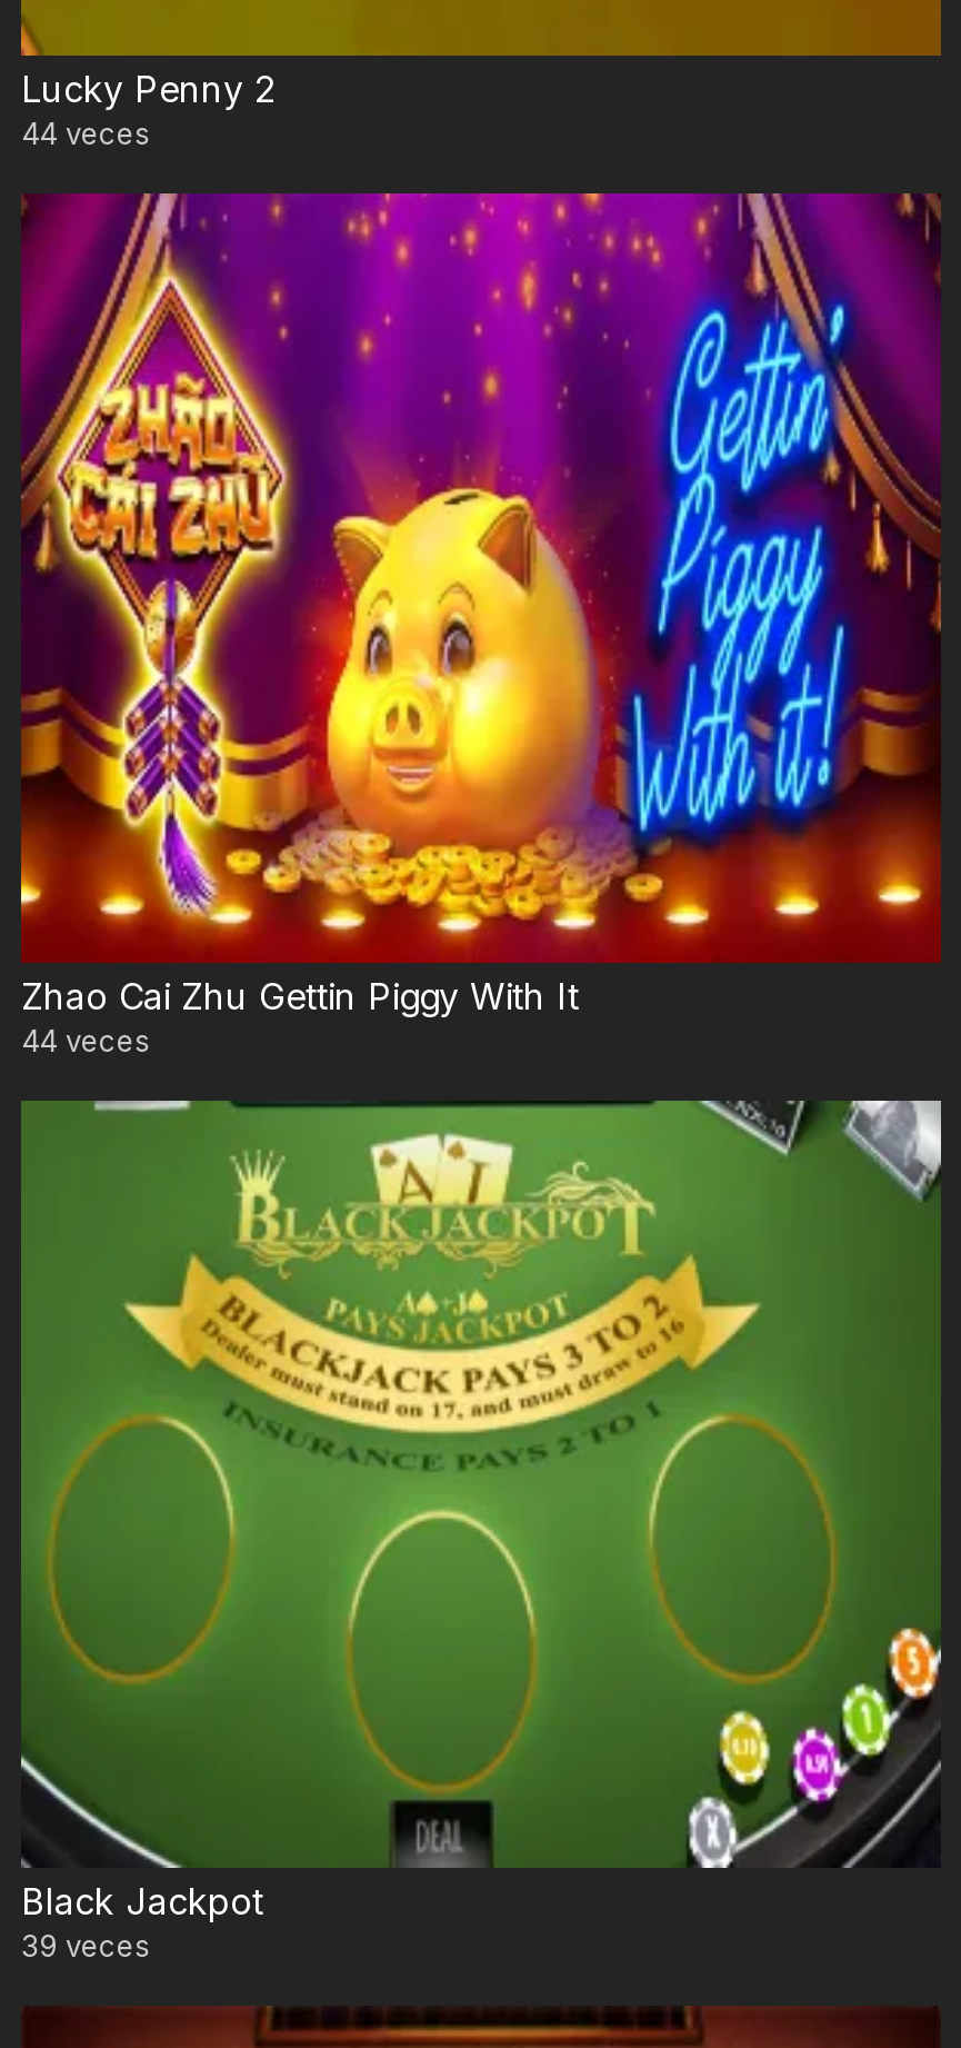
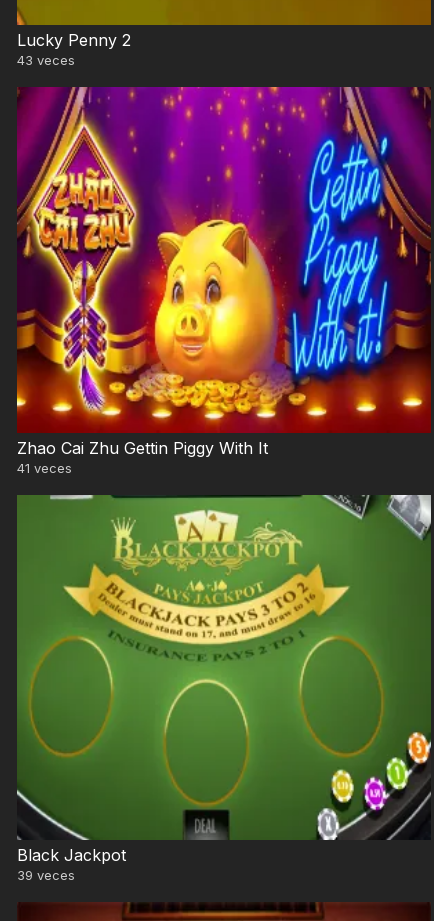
- 44 veces
+ 43 veces

- 44 veces
+ 41 veces
